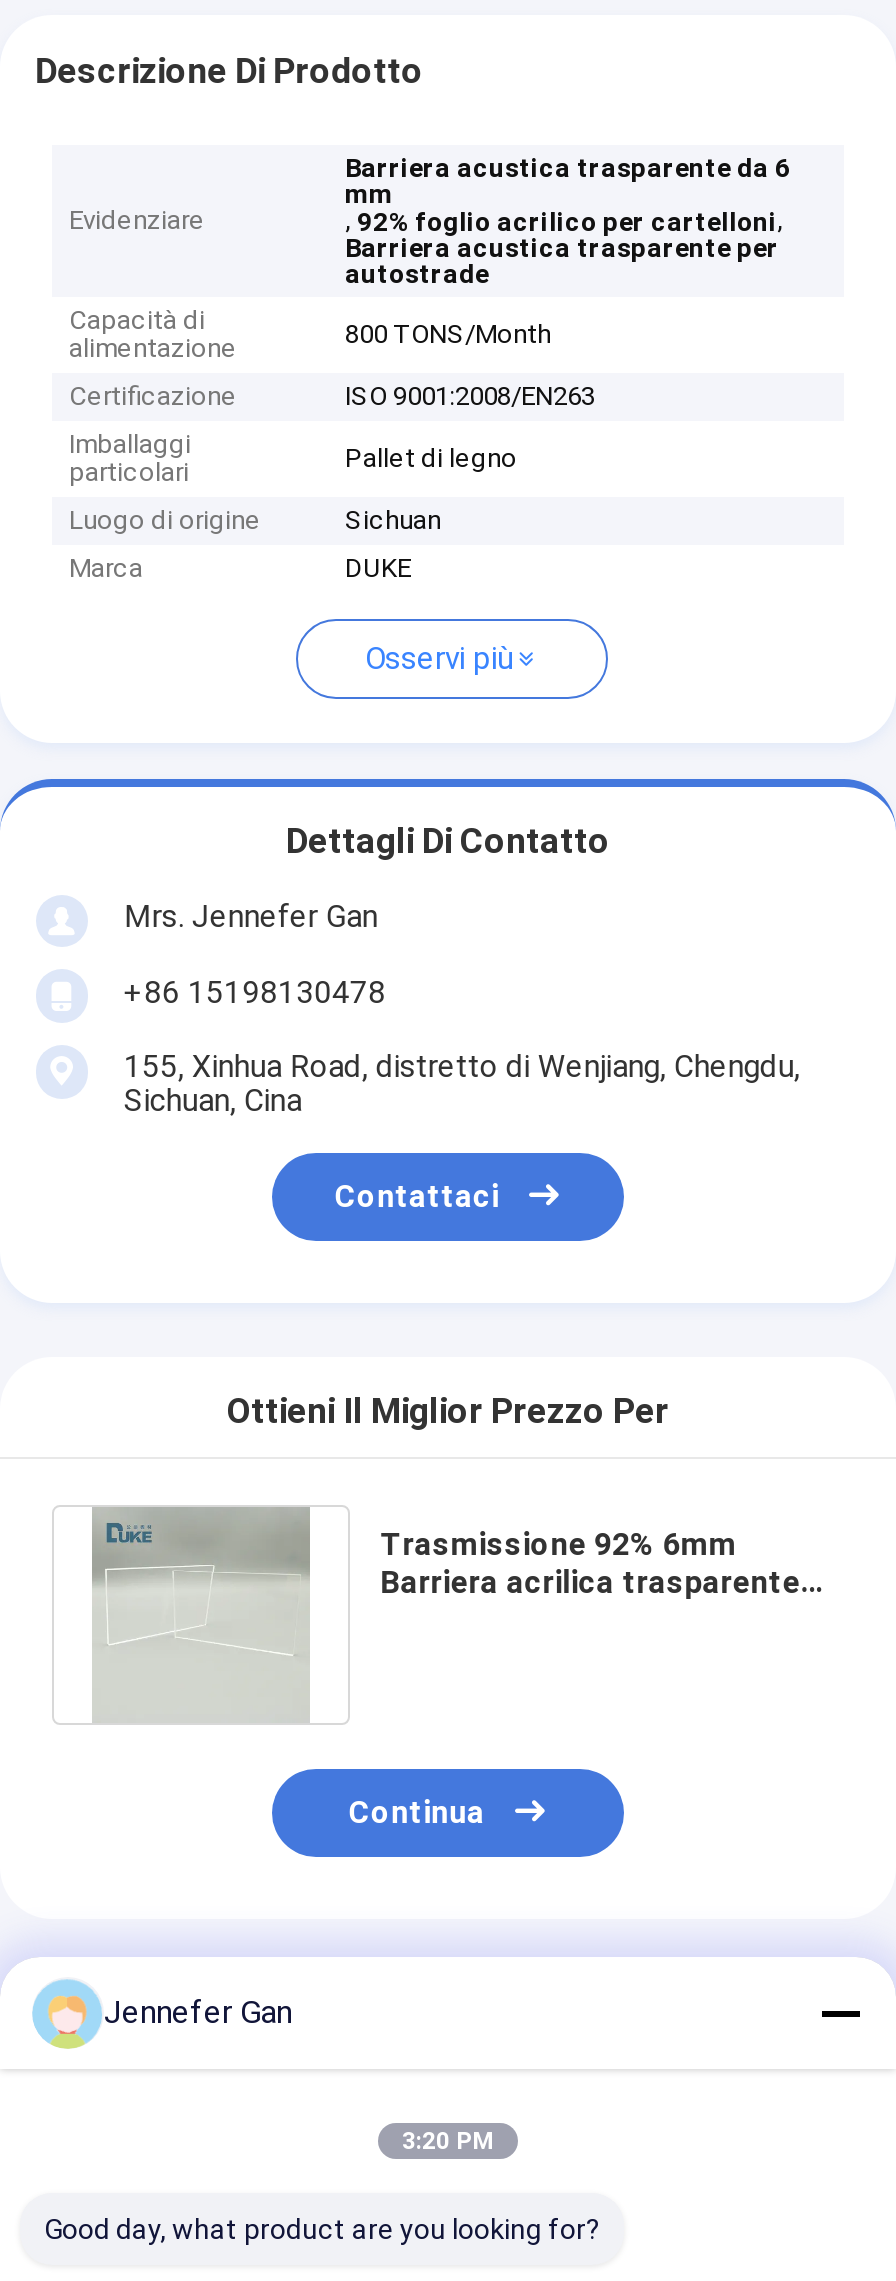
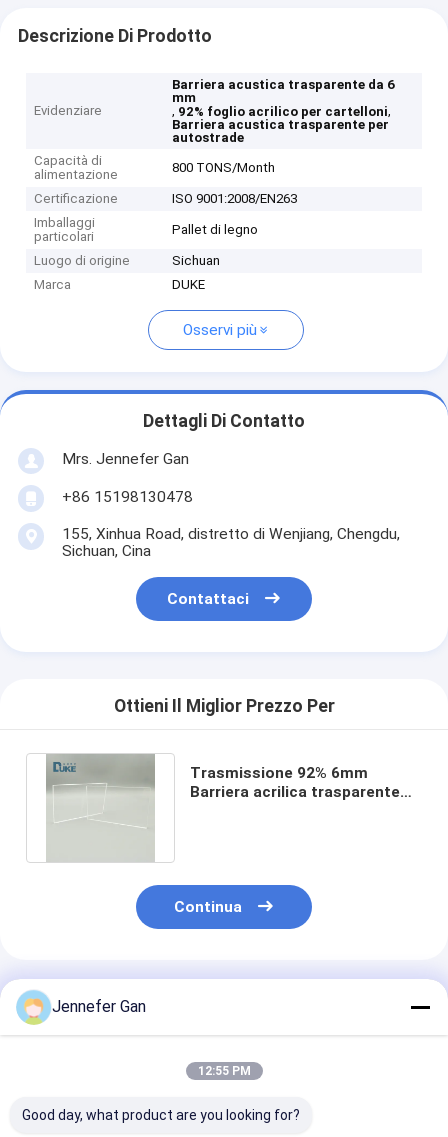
- 3:20 PM
+ 12:55 PM
